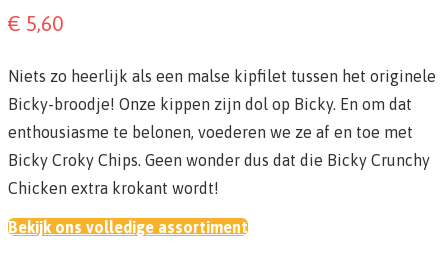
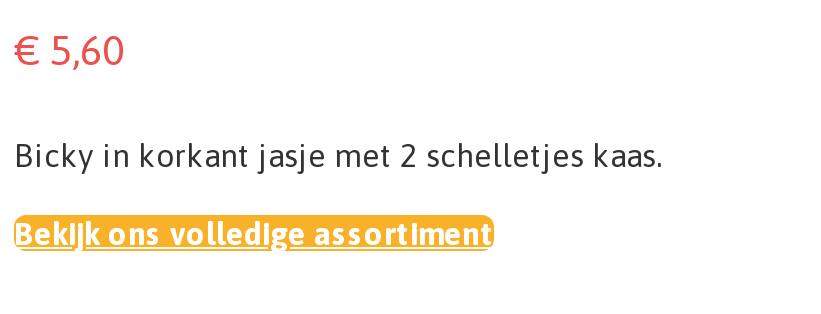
- Niets zo heerlijk als een malse kipfilet tussen het originele
- Bicky-broodje! Onze kippen zijn dol op Bicky. En om dat
- enthousiasme te belonen, voederen we ze af en toe met
- Bicky Croky Chips. Geen wonder dus dat die Bicky Crunchy
- Chicken extra krokant wordt!
+ Bicky in korkant jasje met 2 schelletjes kaas.
